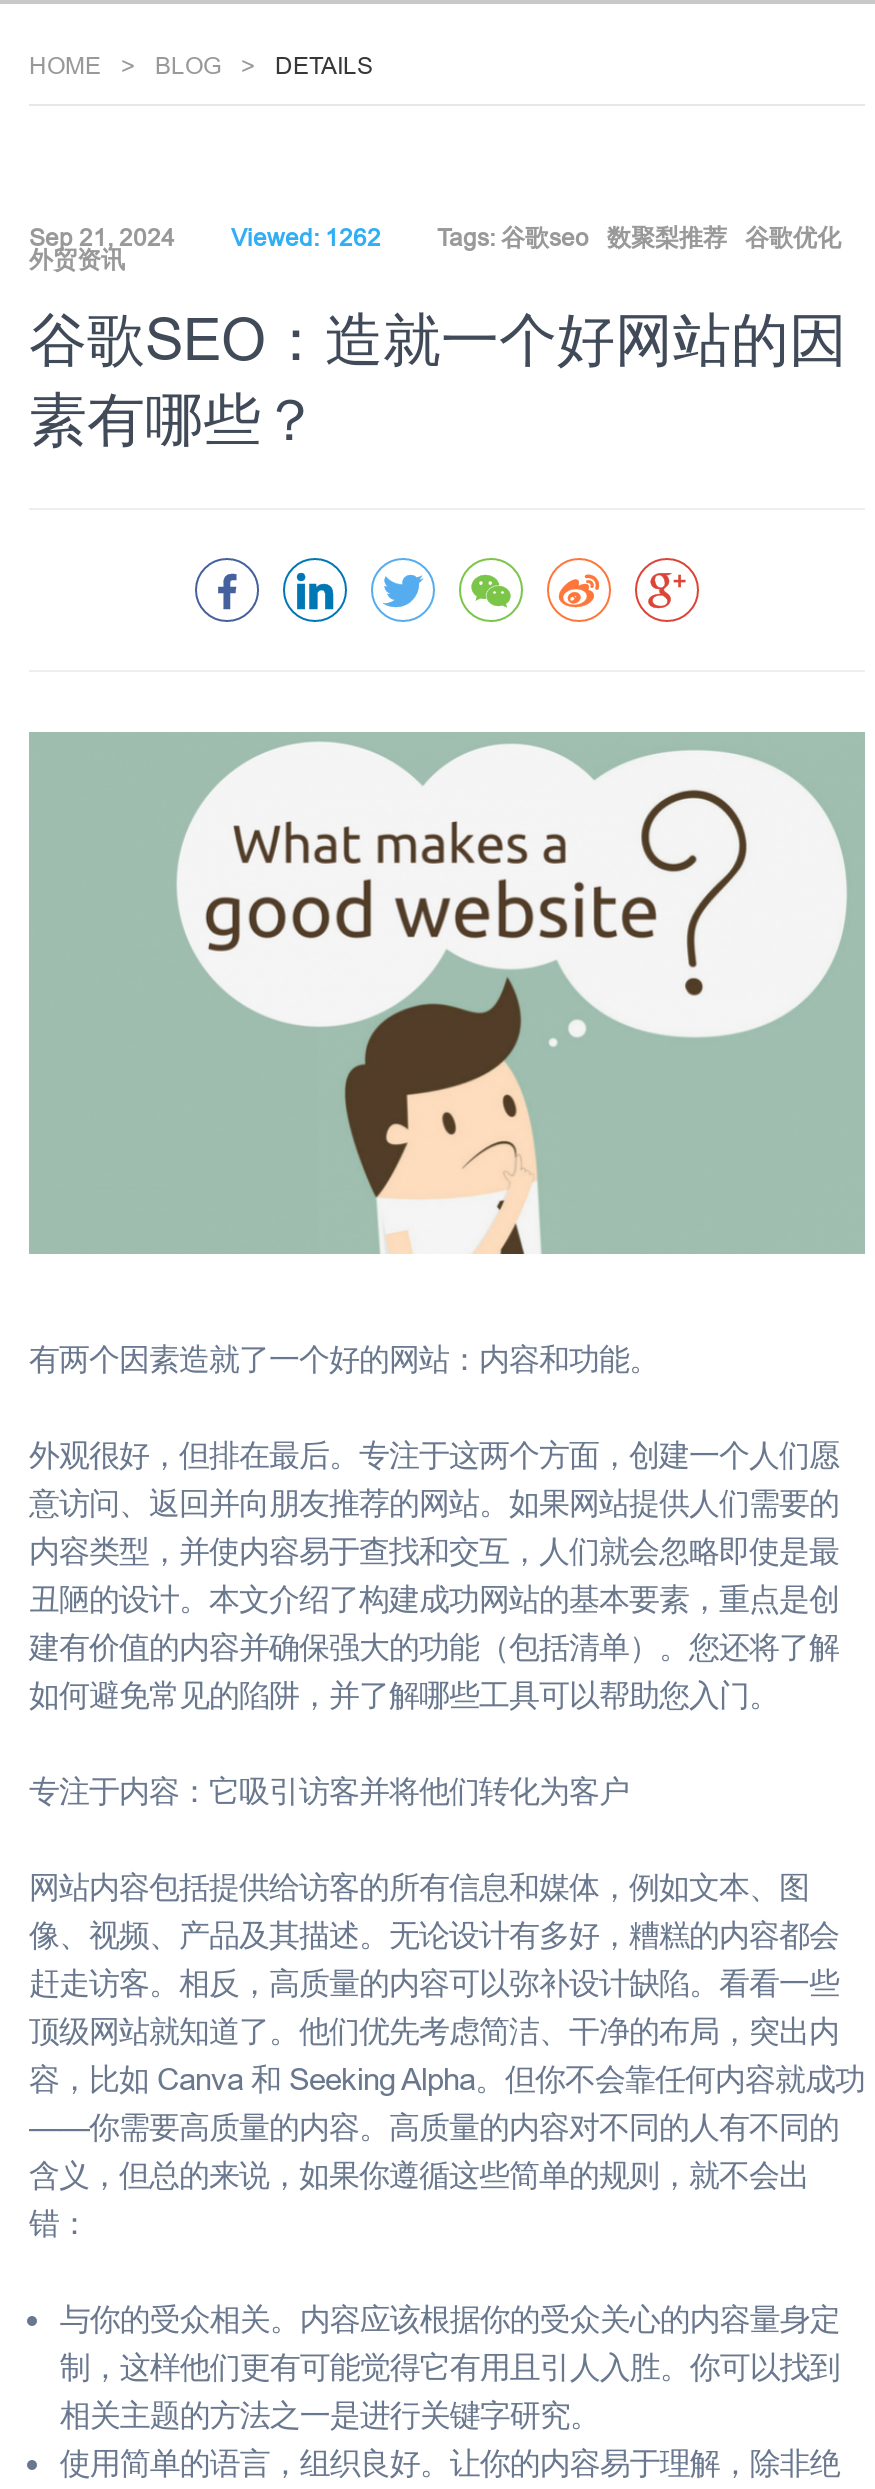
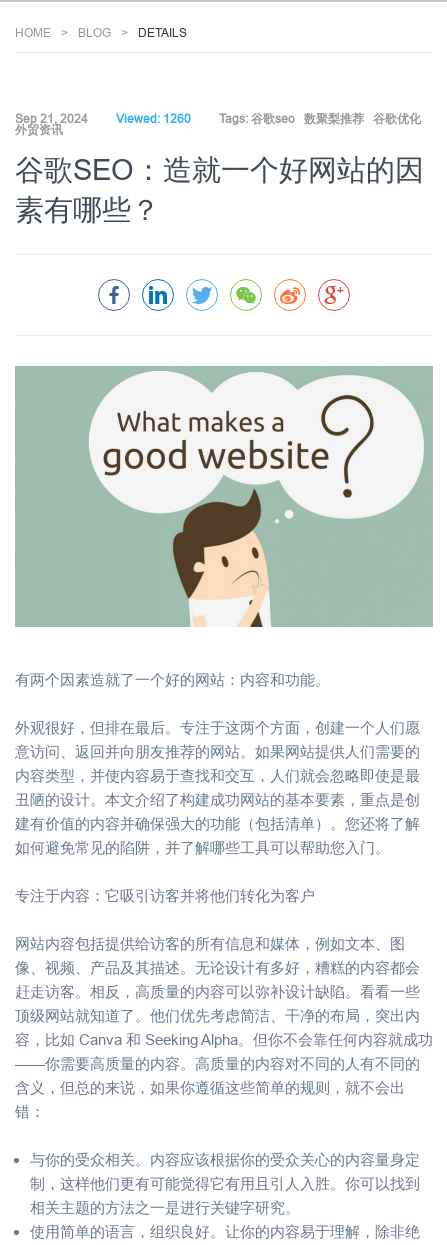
- Sep 21, 2024 Viewed: 1262 Tags:谷歌seo 数聚梨推荐 谷歌优化
+ Sep 21, 2024 Viewed: 1260 Tags:谷歌seo 数聚梨推荐 谷歌优化
